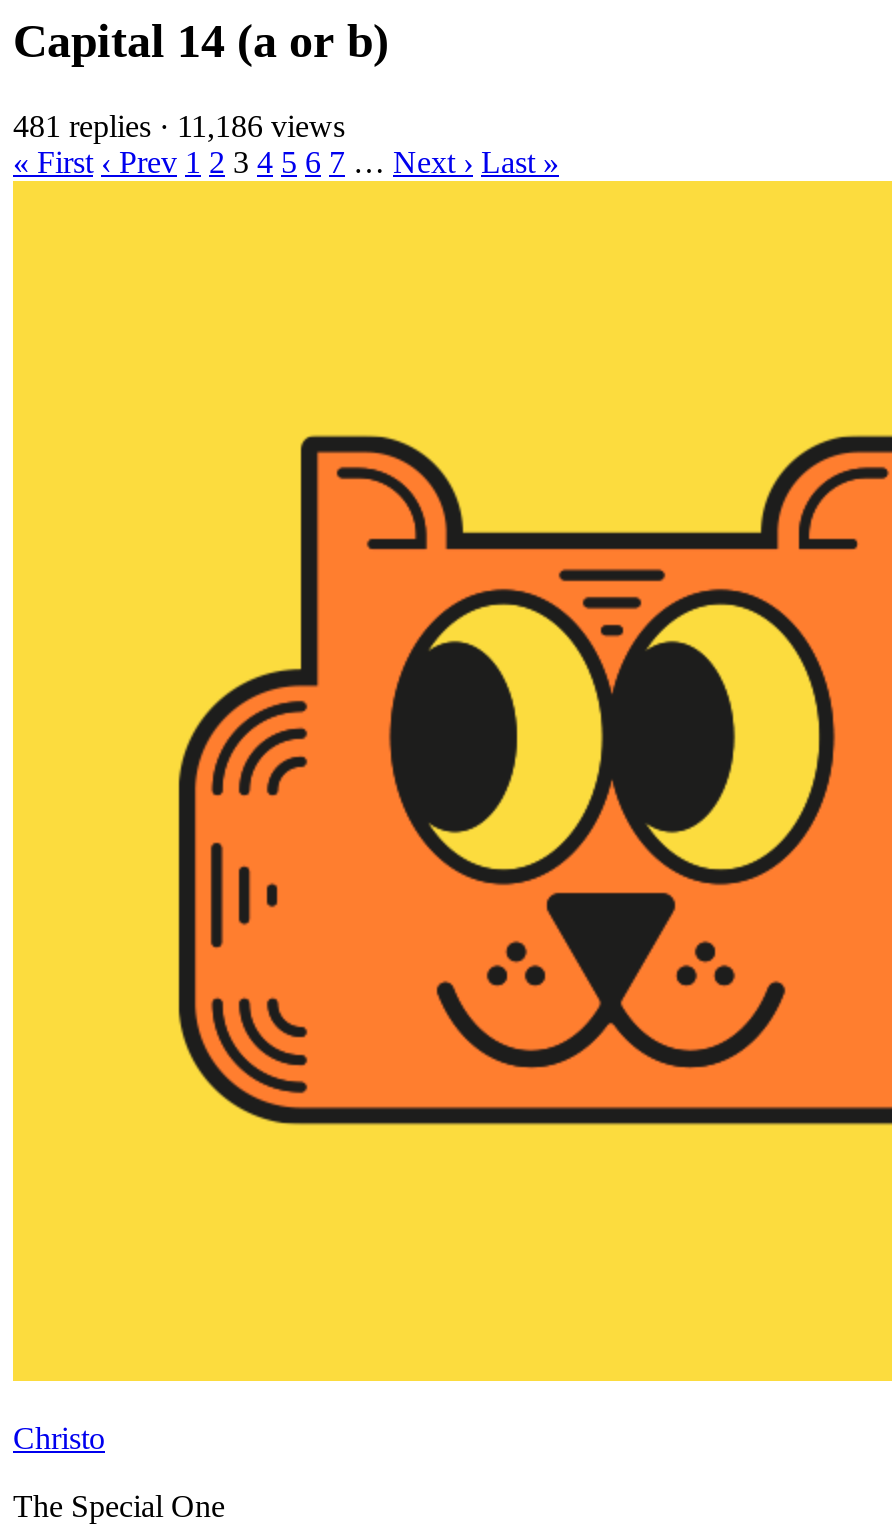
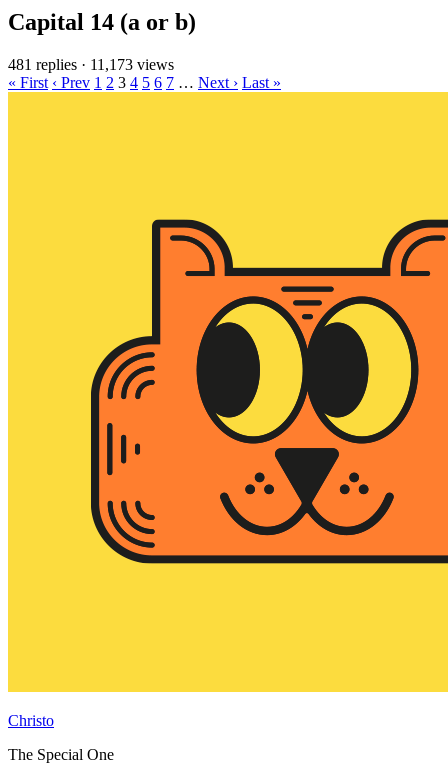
- 481 replies · 11,186 views
+ 481 replies · 11,173 views
